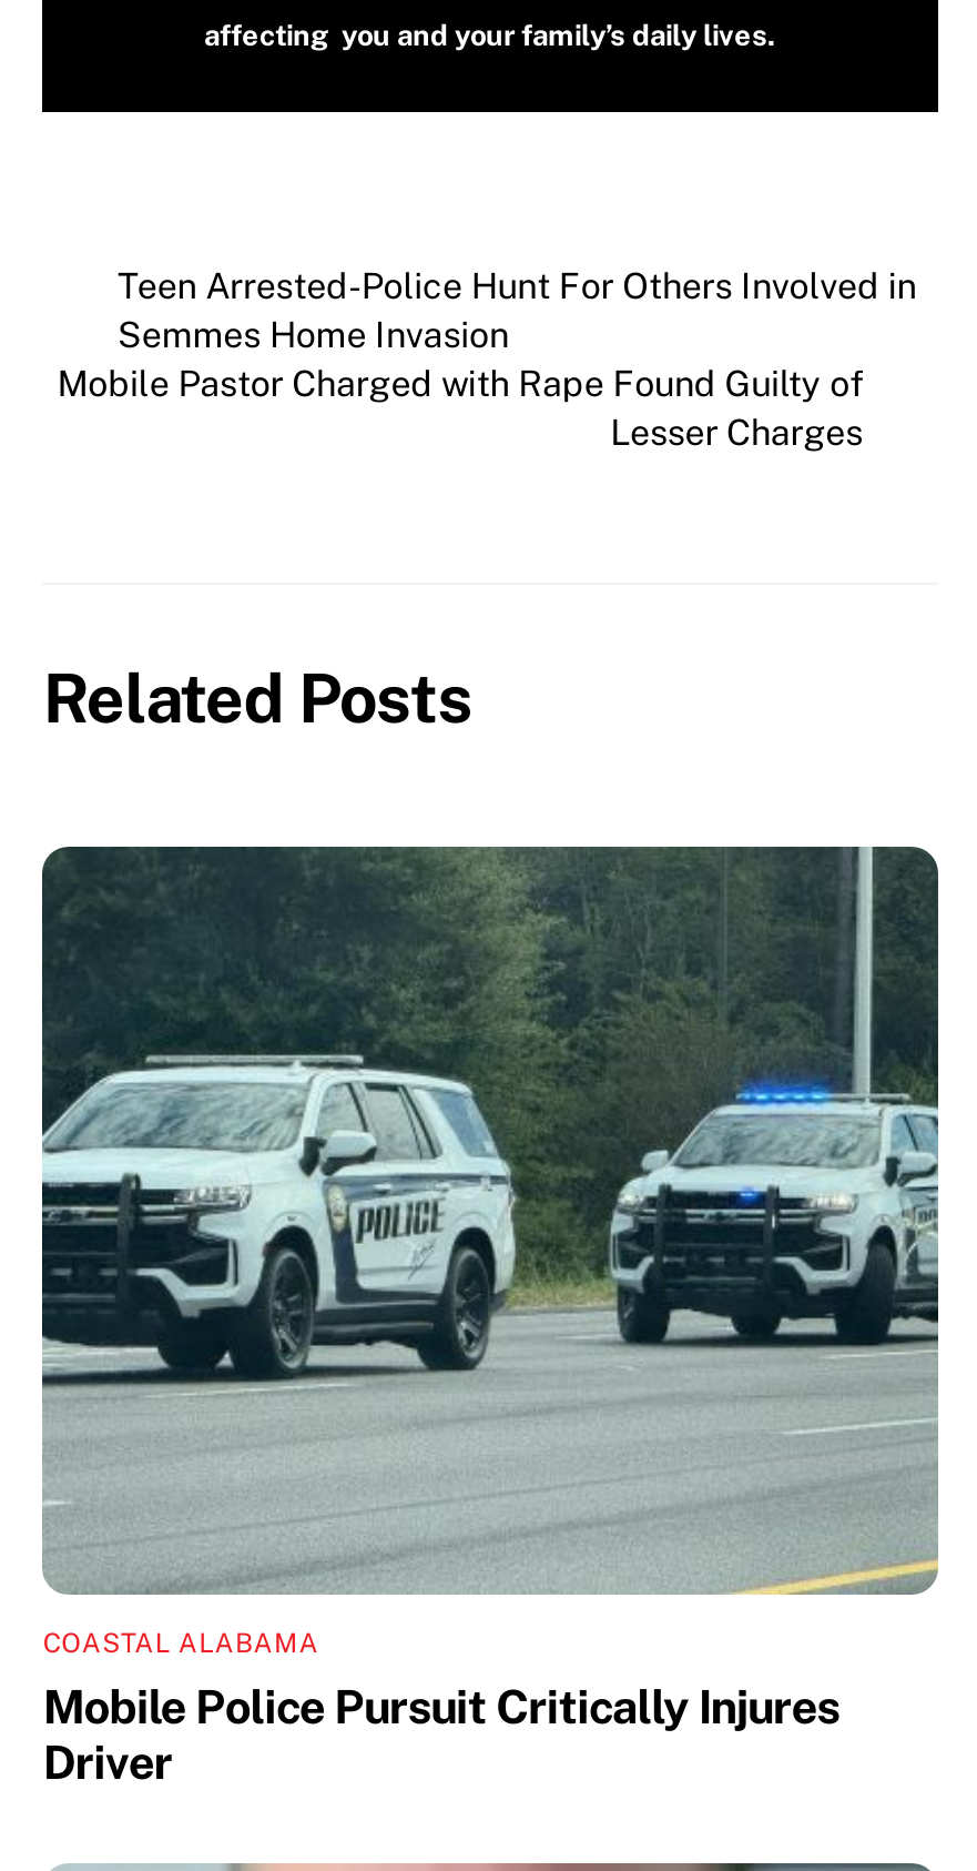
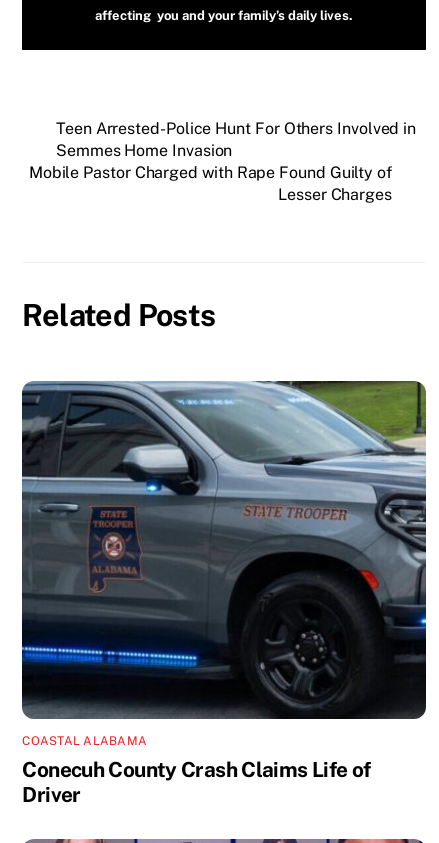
- [image]
- Mobile Police Pursuit Critically Injures
+ [image]
+ Conecuh County Crash Claims Life of
